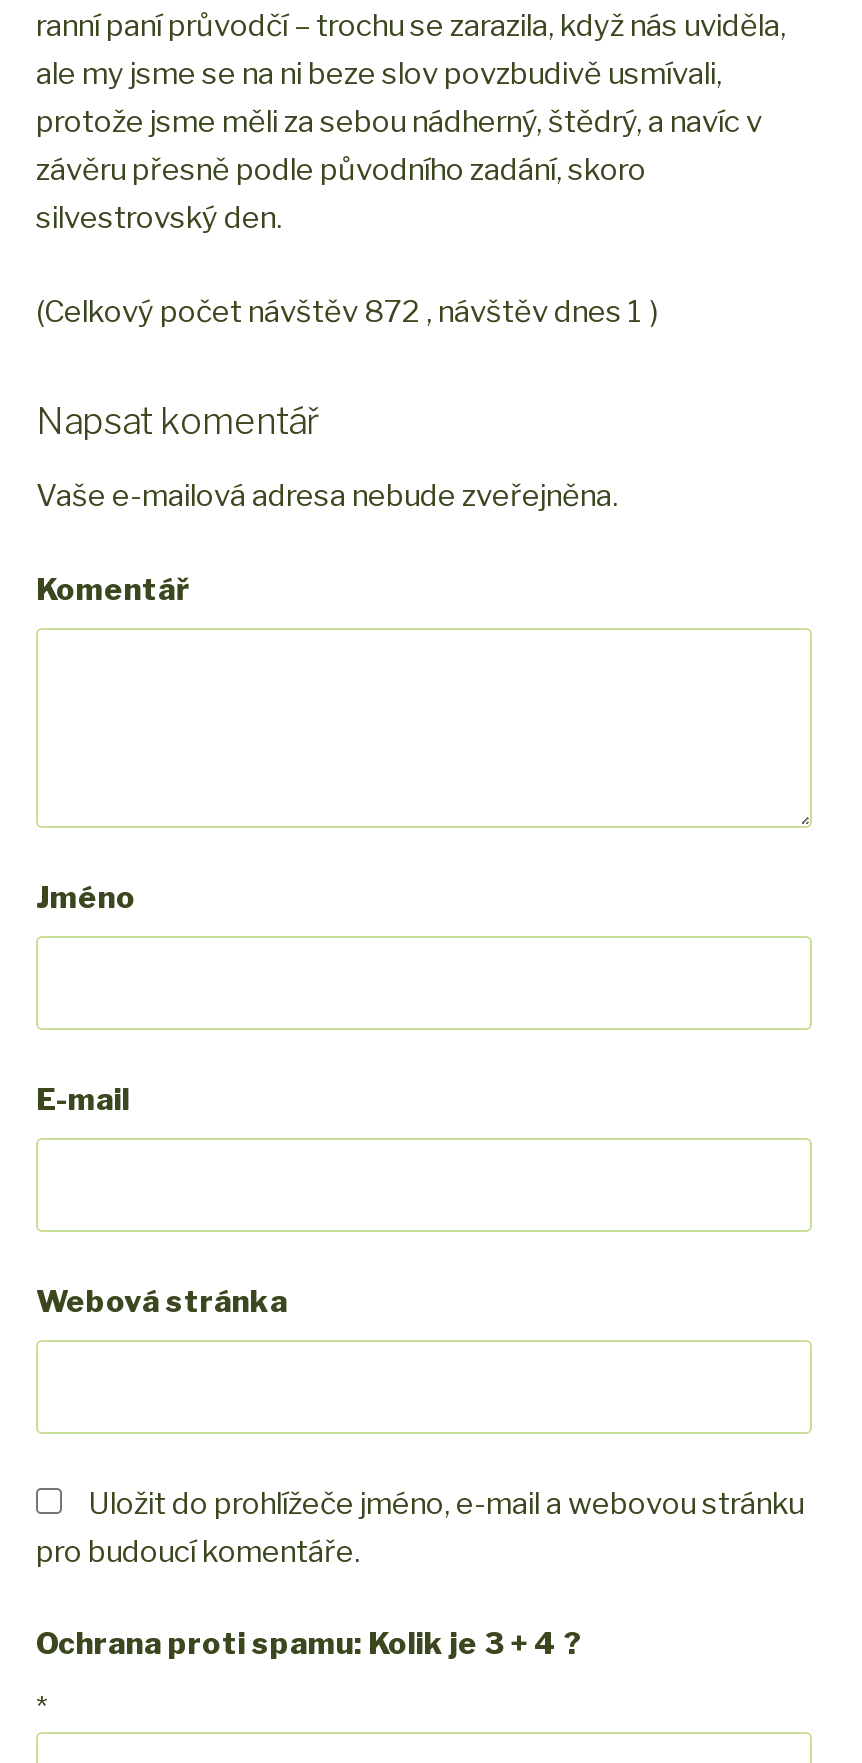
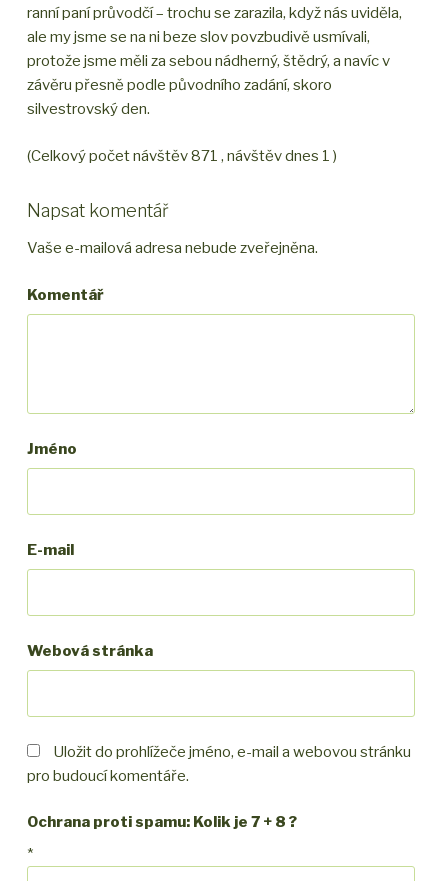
- (Celkový počet návštěv 872 , návštěv dnes 1 )
+ (Celkový počet návštěv 871 , návštěv dnes 1 )

- Ochrana proti spamu: Kolik je 3 + 4 ?
+ Ochrana proti spamu: Kolik je 7 + 8 ?
